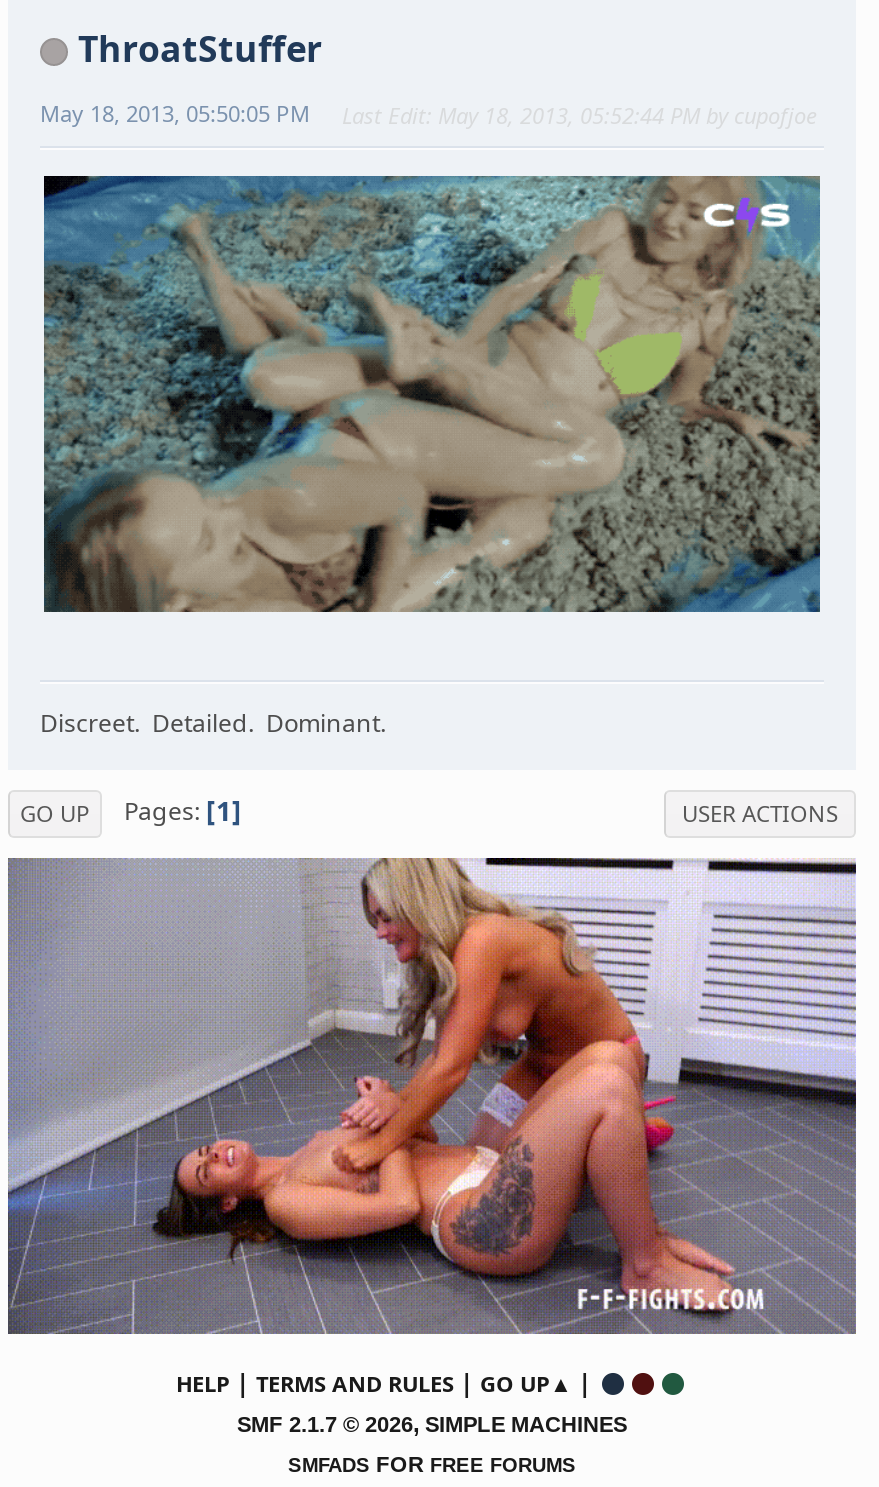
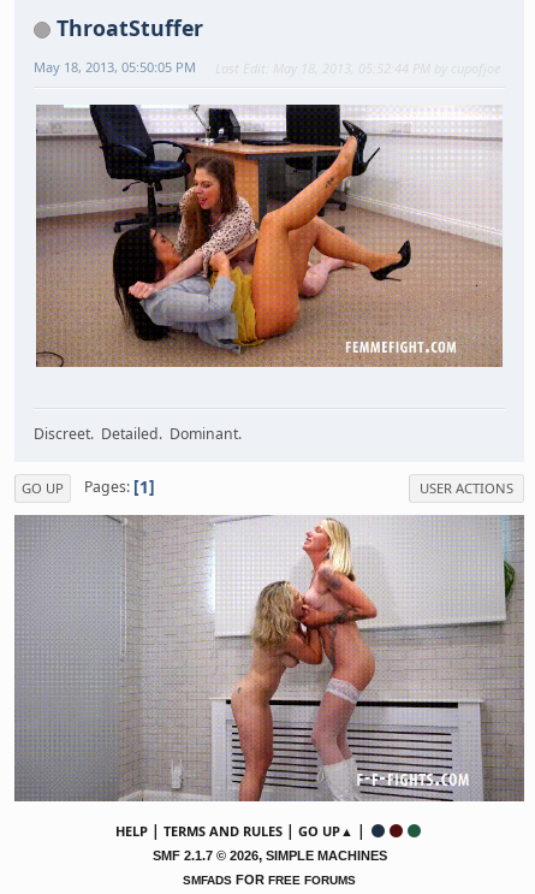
- [image]
+ [image]

- [image]
+ [image]
